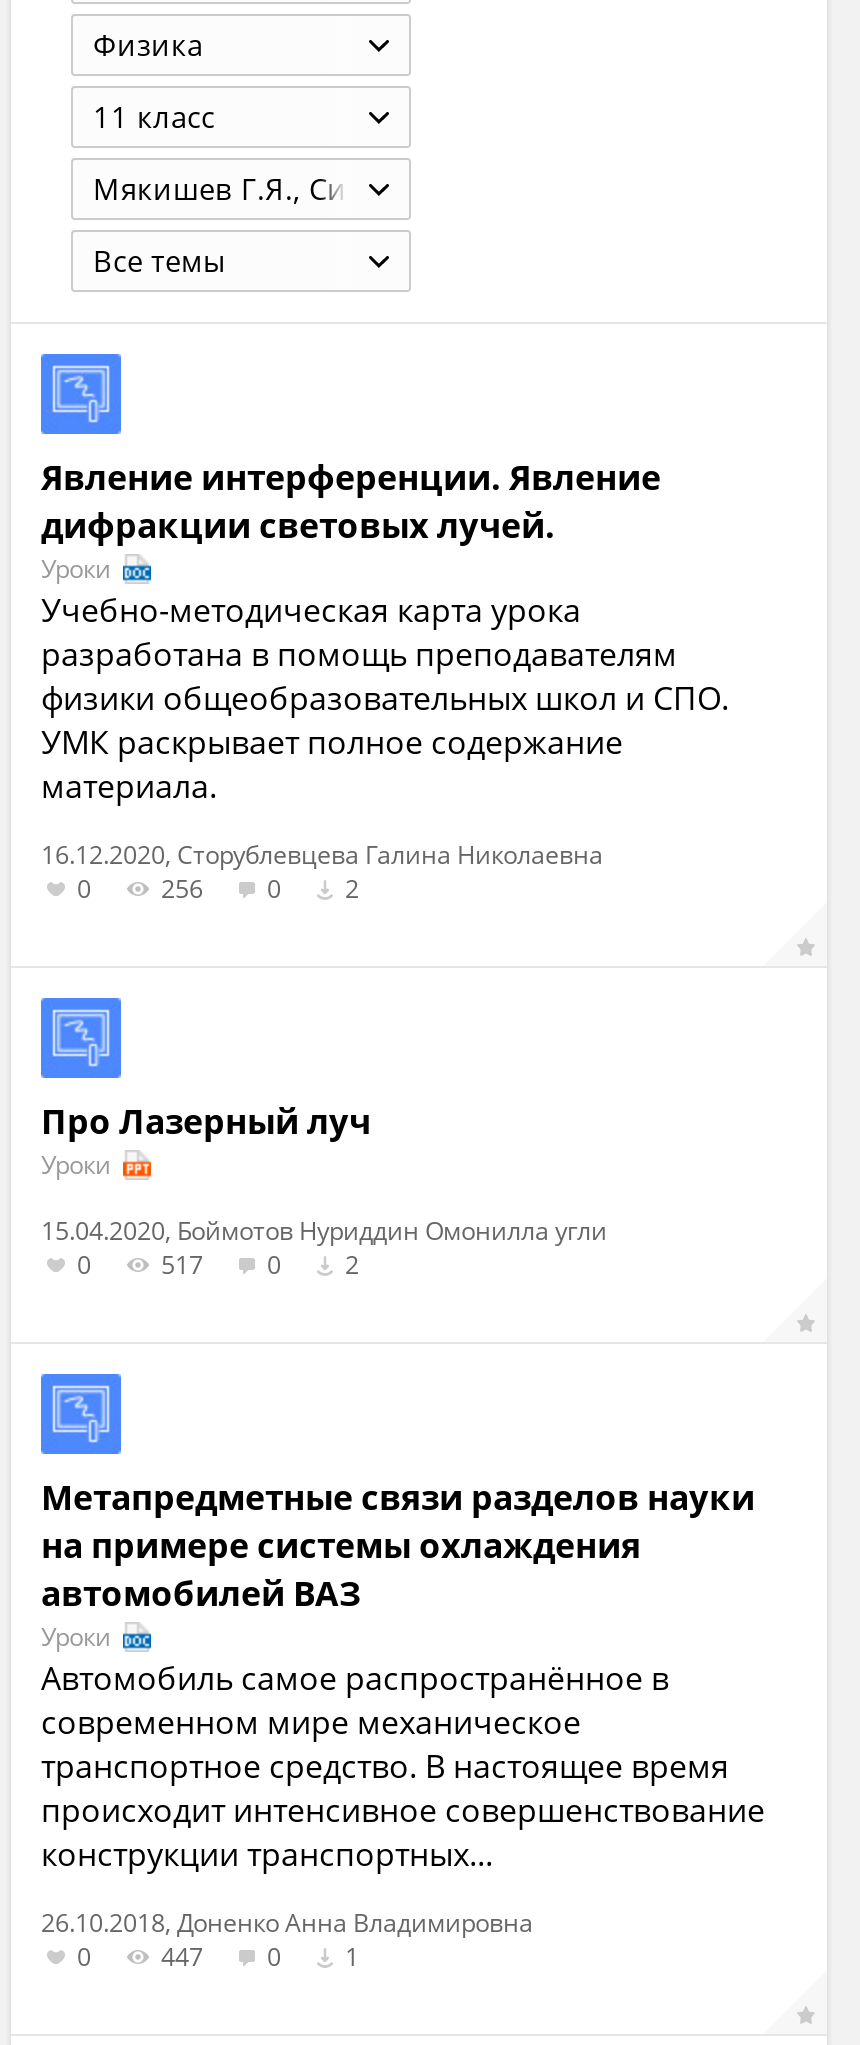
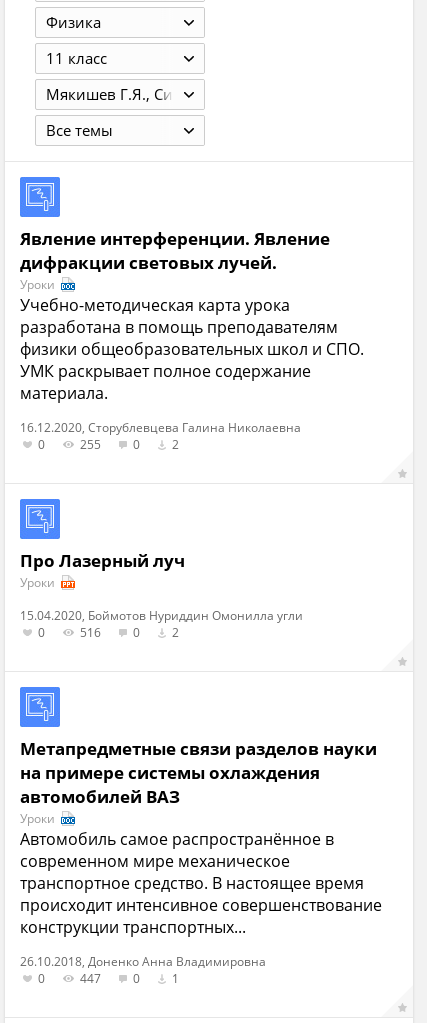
- 0 256 0 2
+ 0 255 0 2

- 0 517 0 2
+ 0 516 0 2
